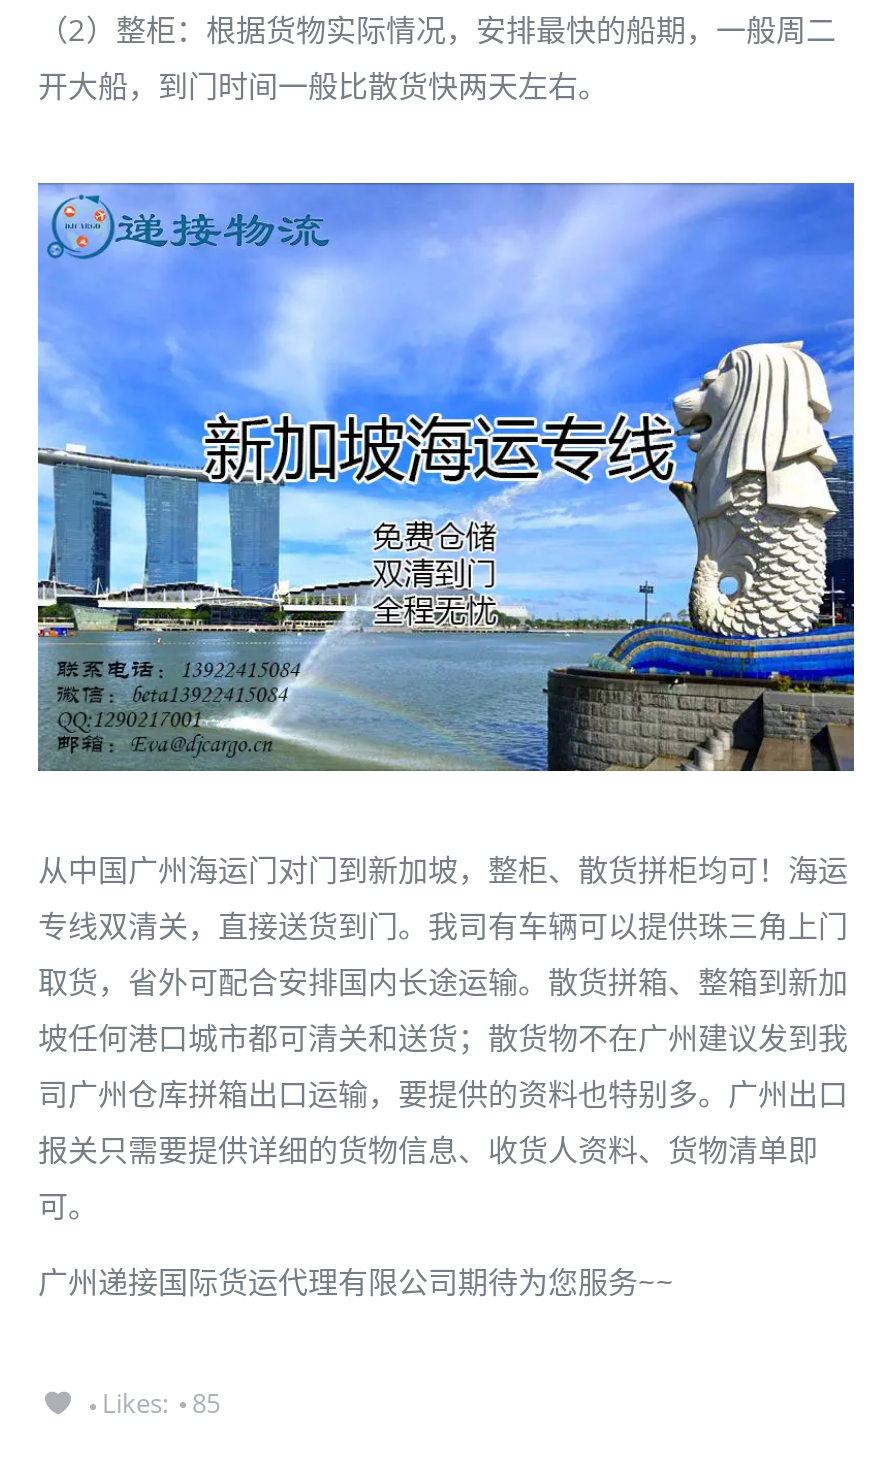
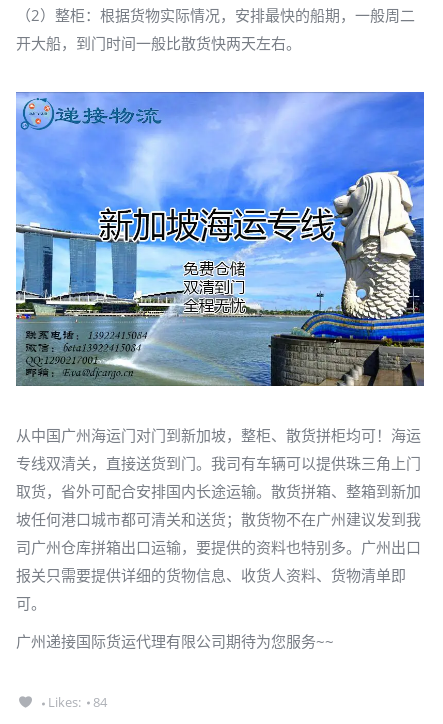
- Likes: 85
+ Likes: 84
